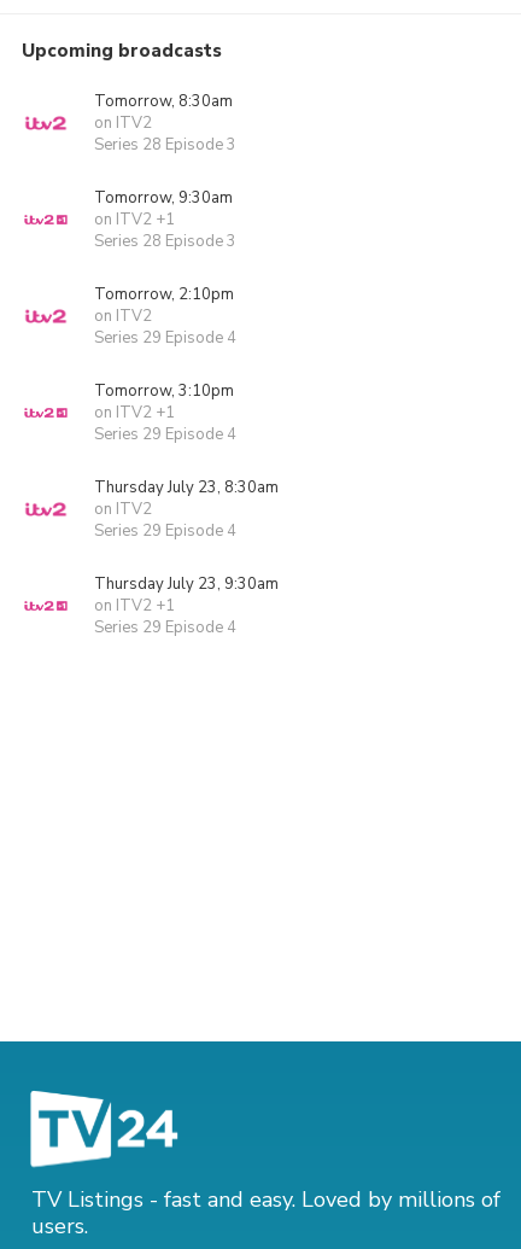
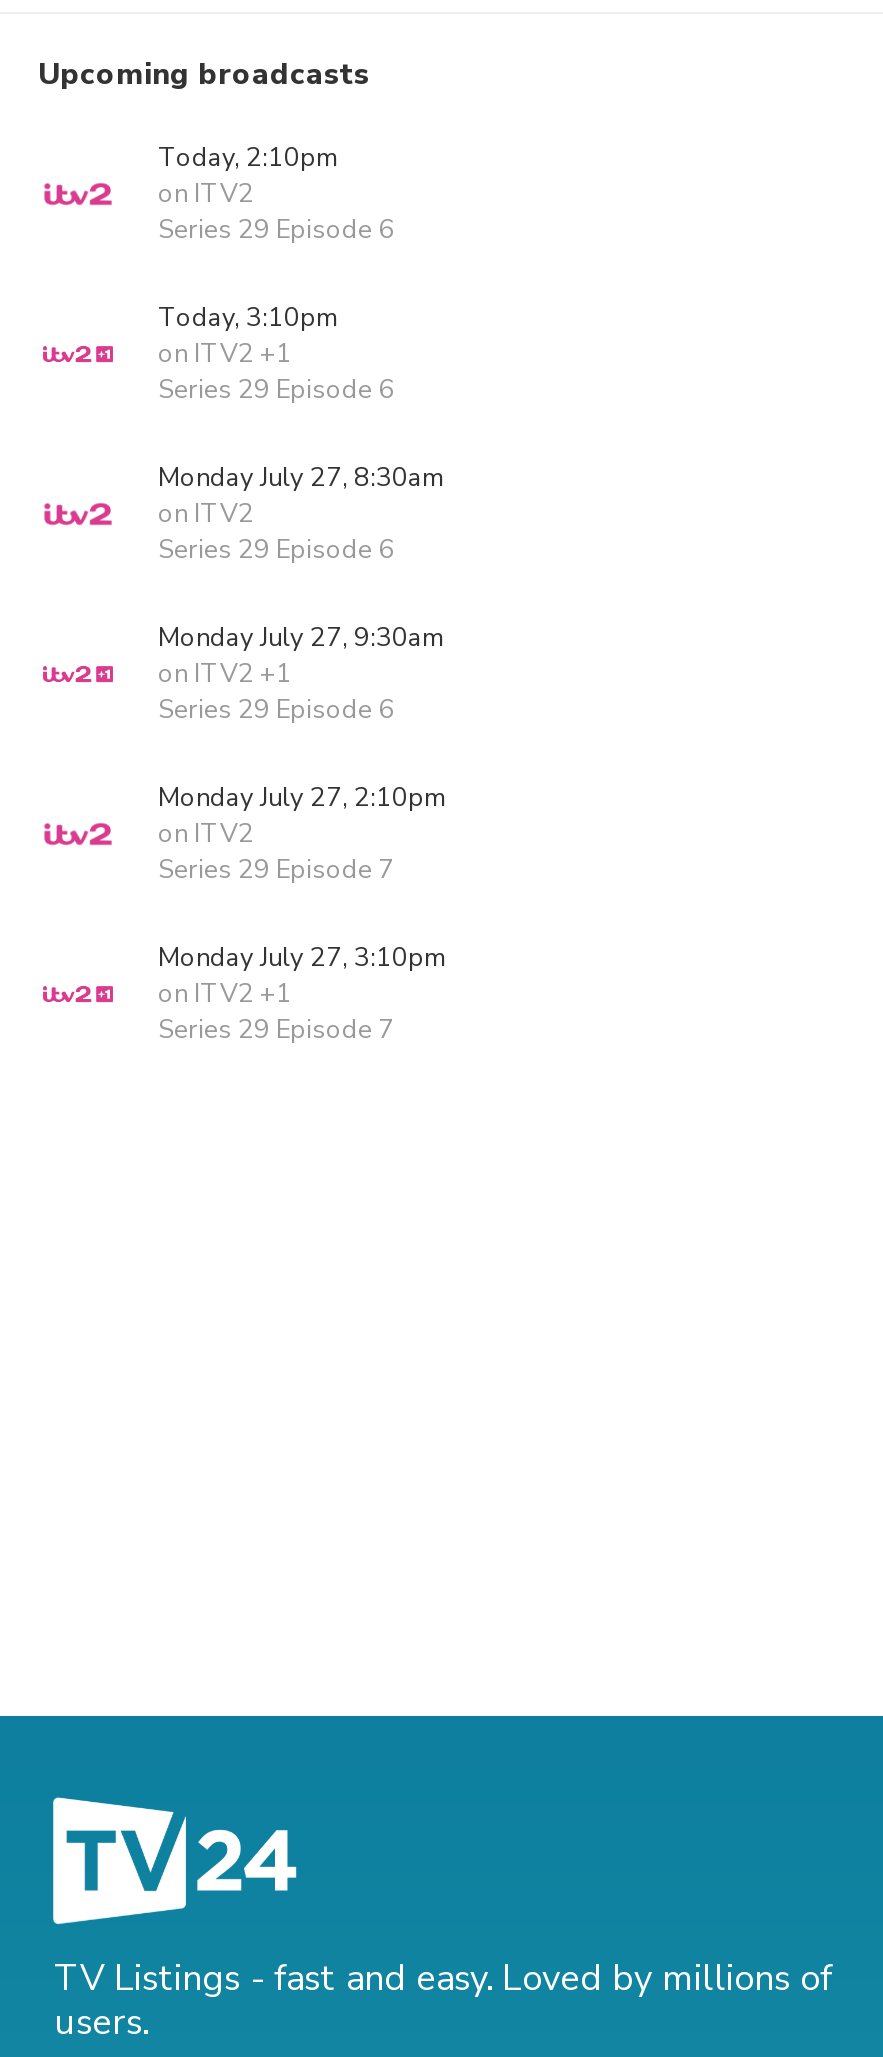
- Tomorrow, 8:30am
+ Today, 2:10pm

- Series 28 Episode 3
+ Series 29 Episode 6

- Tomorrow, 9:30am
+ Today, 3:10pm

- Series 28 Episode 3
+ Series 29 Episode 6

- Tomorrow, 2:10pm
+ Monday July 27, 8:30am

- Series 29 Episode 4
+ Series 29 Episode 6

- Tomorrow, 3:10pm
+ Monday July 27, 9:30am

- Series 29 Episode 4
+ Series 29 Episode 6

- Thursday July 23, 8:30am
+ Monday July 27, 2:10pm

- Series 29 Episode 4
+ Series 29 Episode 7

- Thursday July 23, 9:30am
+ Monday July 27, 3:10pm

- Series 29 Episode 4
+ Series 29 Episode 7
